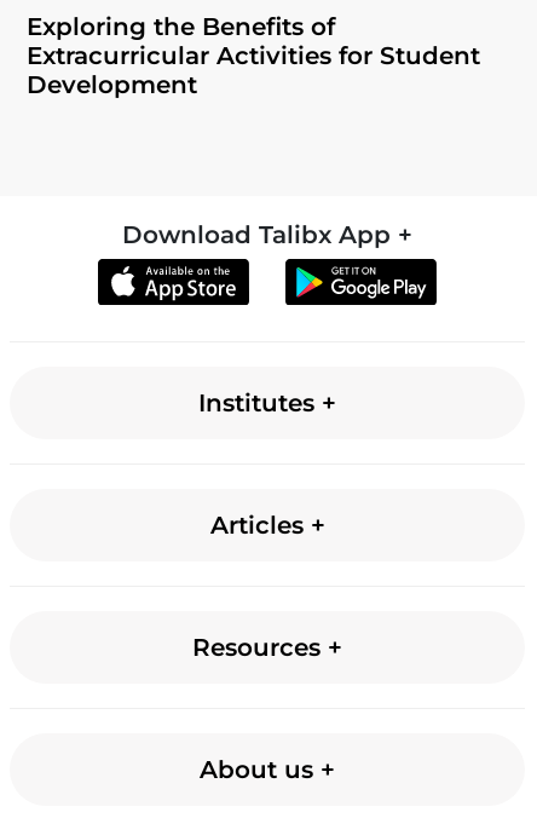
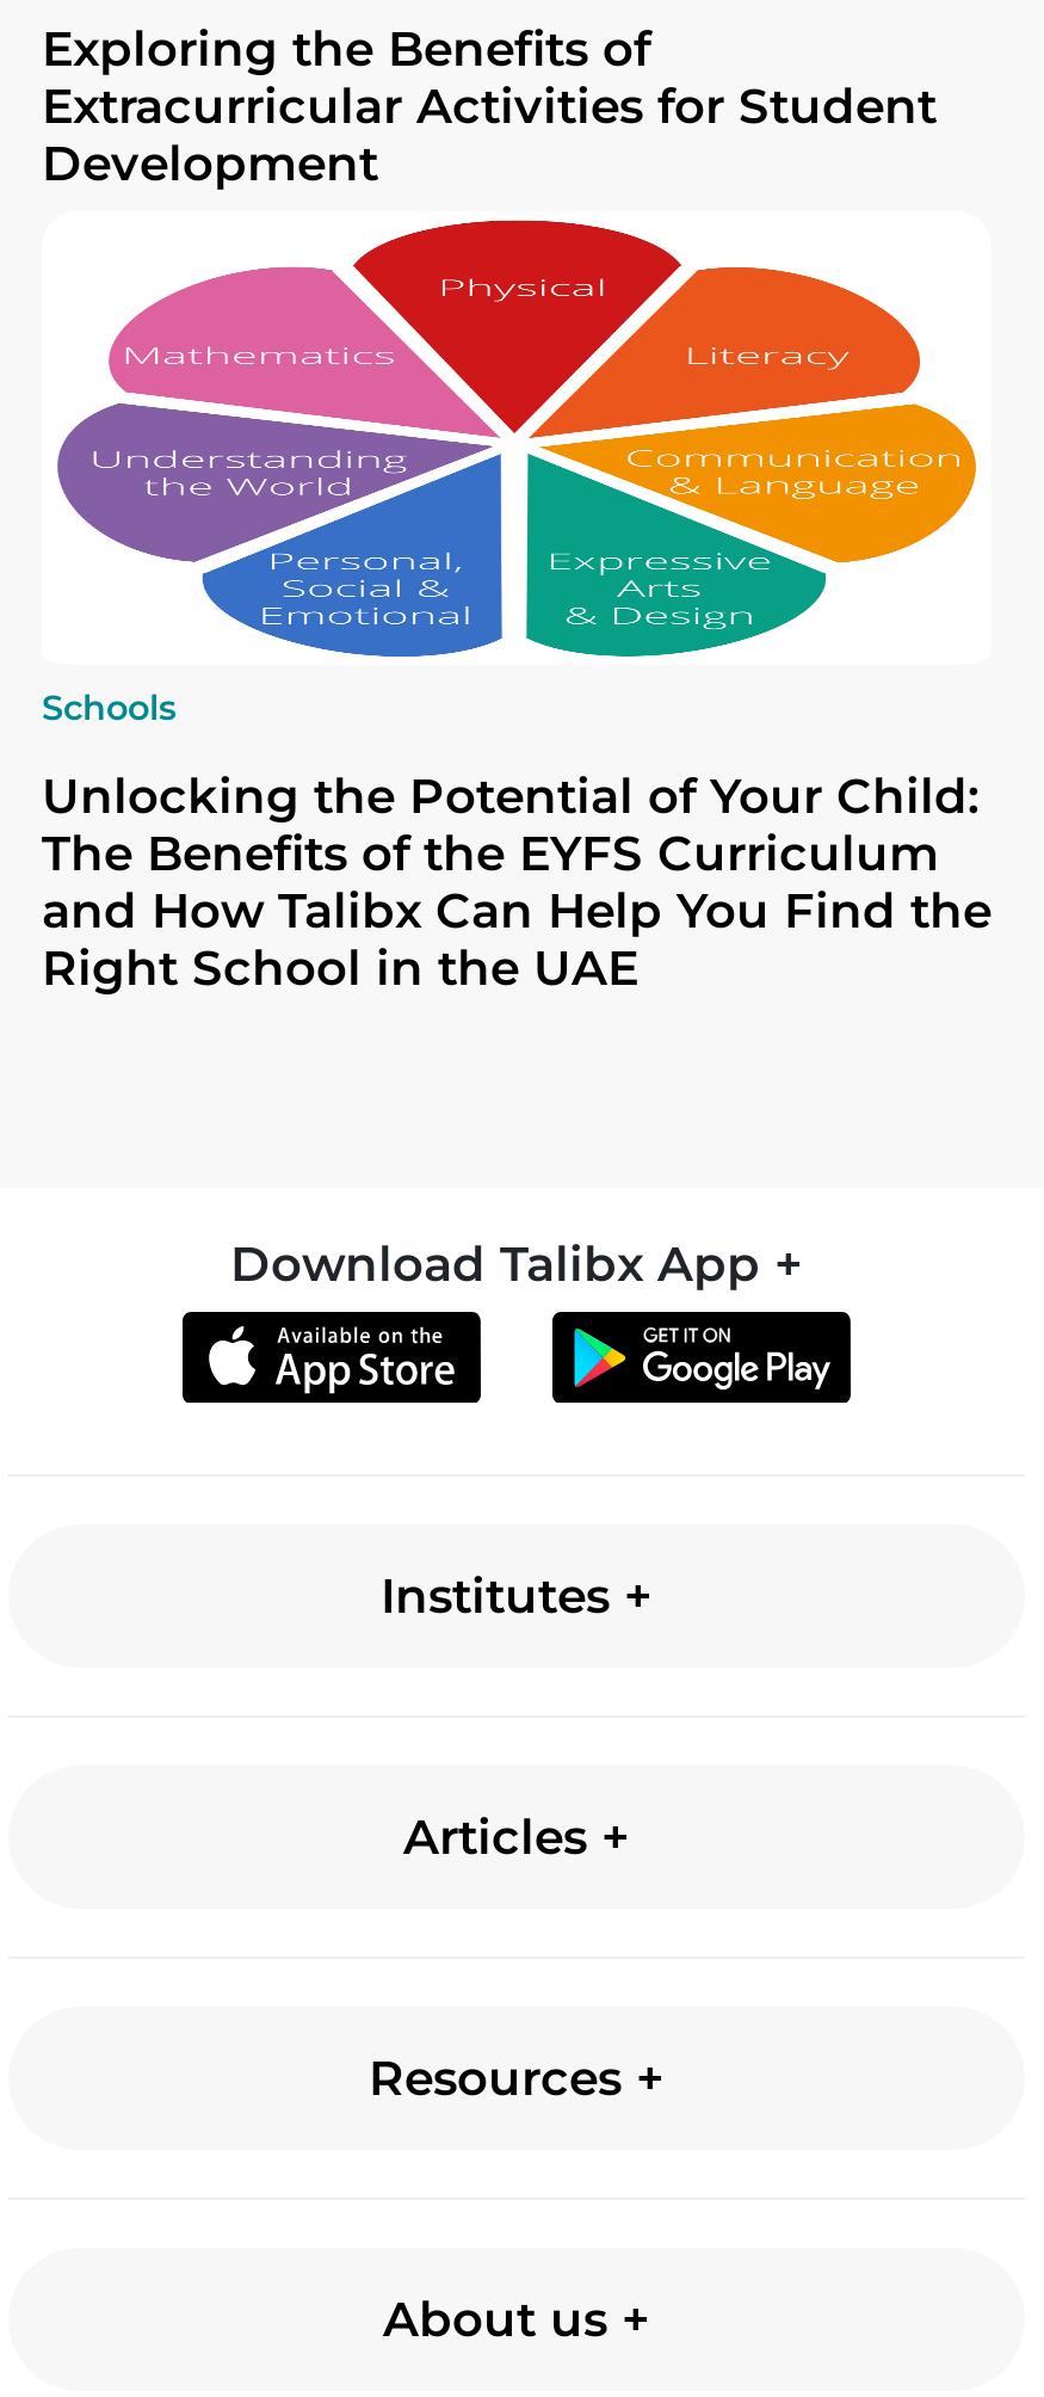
+ [image]
+ Schools
+ Unlocking the Potential of Your Child:
+ The Benefits of the EYFS Curriculum
+ and How Talibx Can Help You Find the
+ Right School in the UAE
